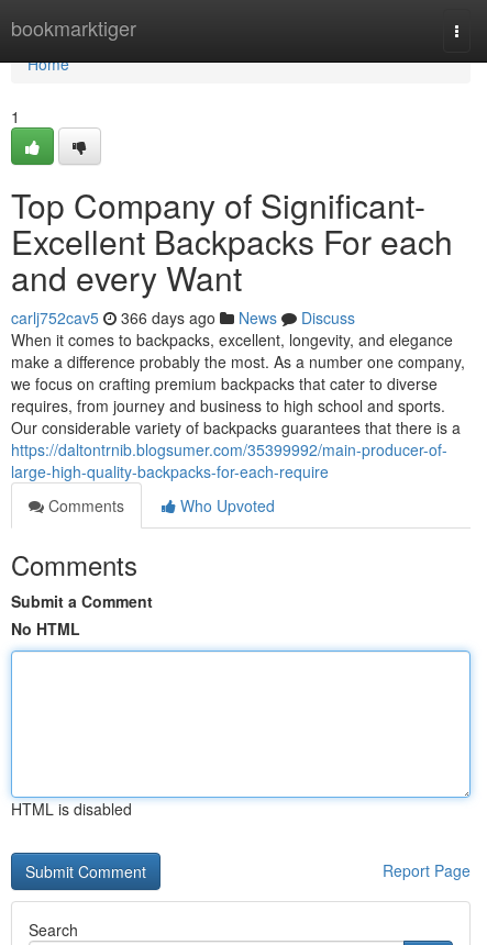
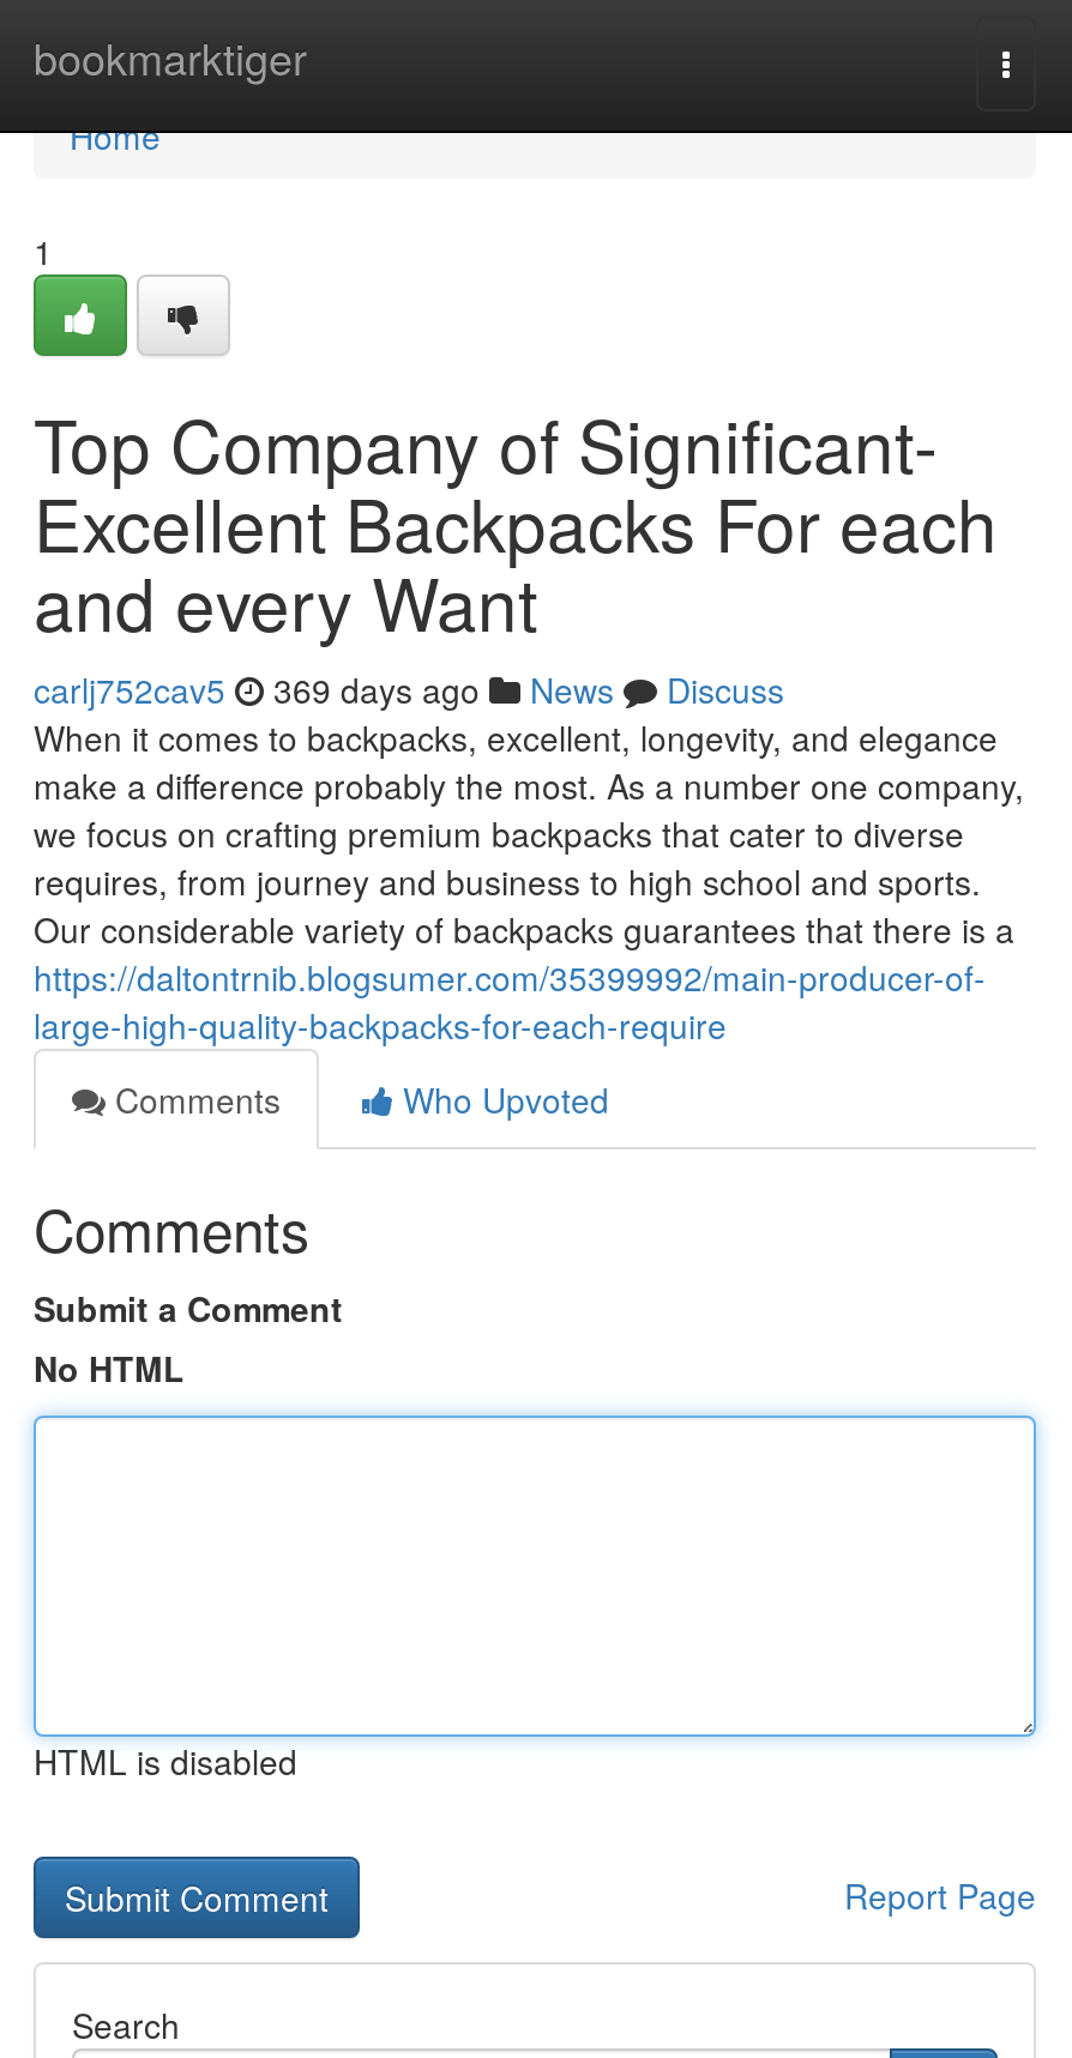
- carlj752cav5 366 days ago News Discuss
+ carlj752cav5 369 days ago News Discuss
